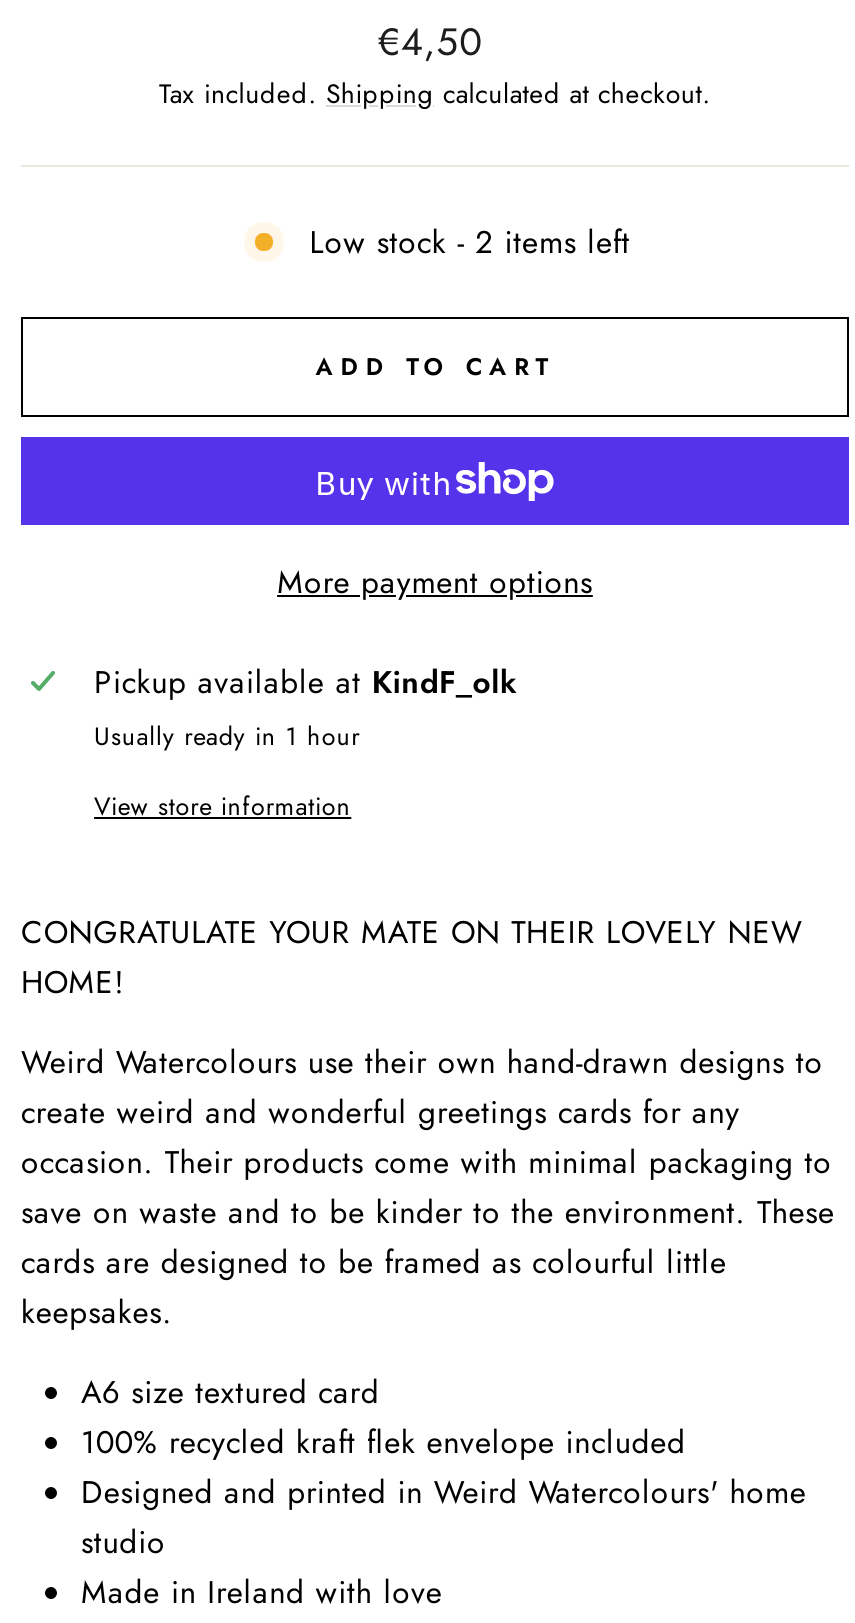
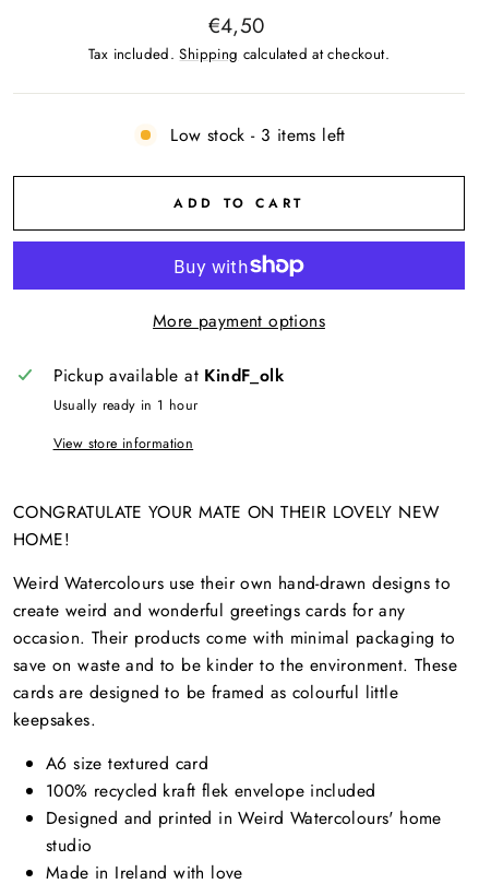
- Low stock - 2 items left
+ Low stock - 3 items left
